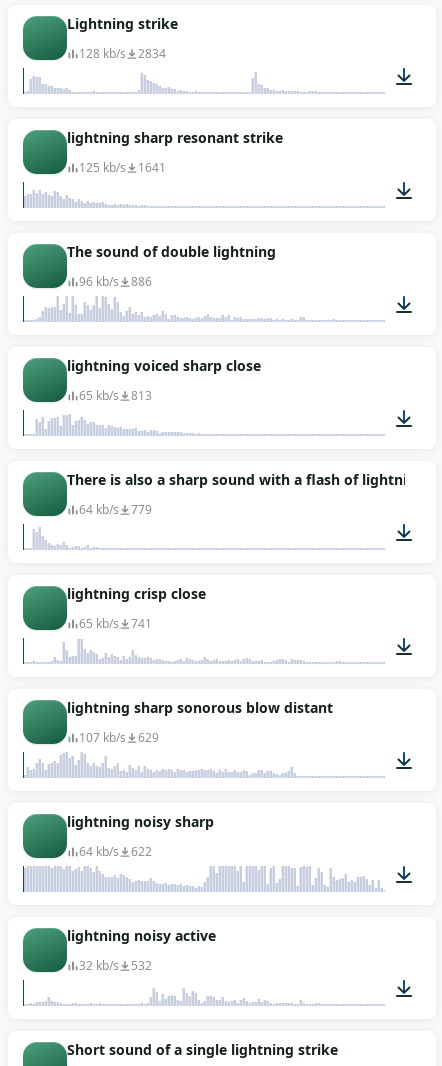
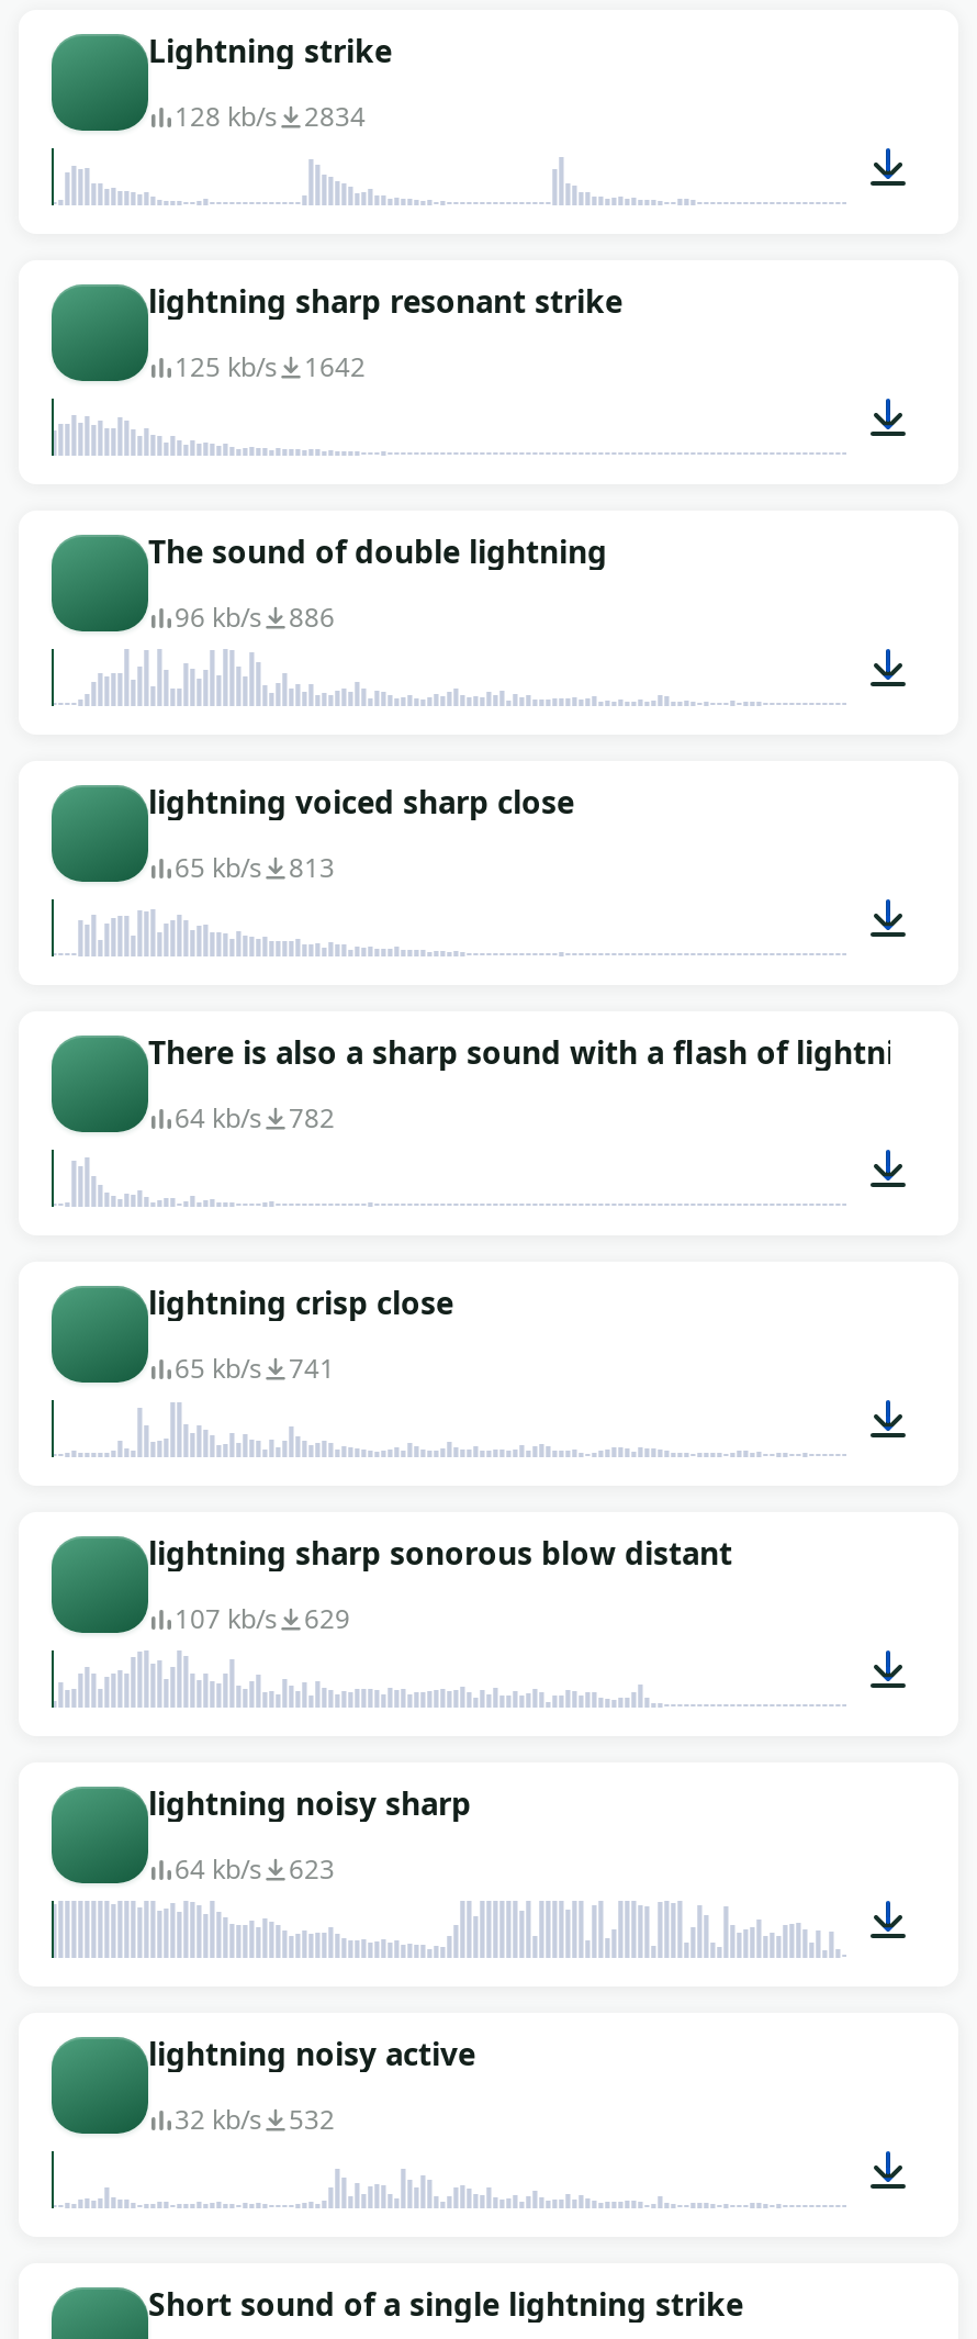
- 125 kb/s 1641
+ 125 kb/s 1642

- 64 kb/s 779
+ 64 kb/s 782

- 64 kb/s 622
+ 64 kb/s 623
